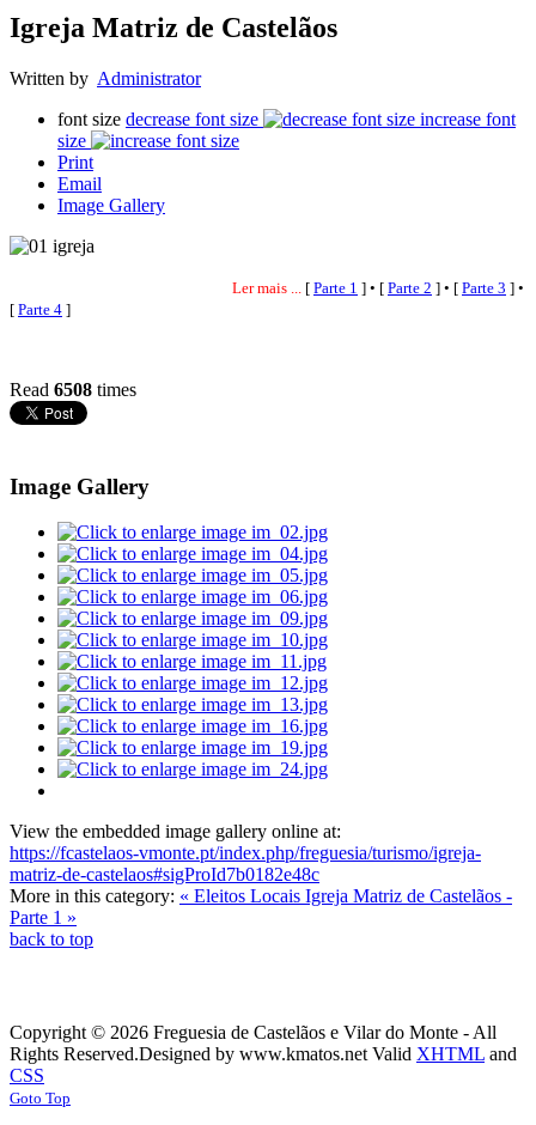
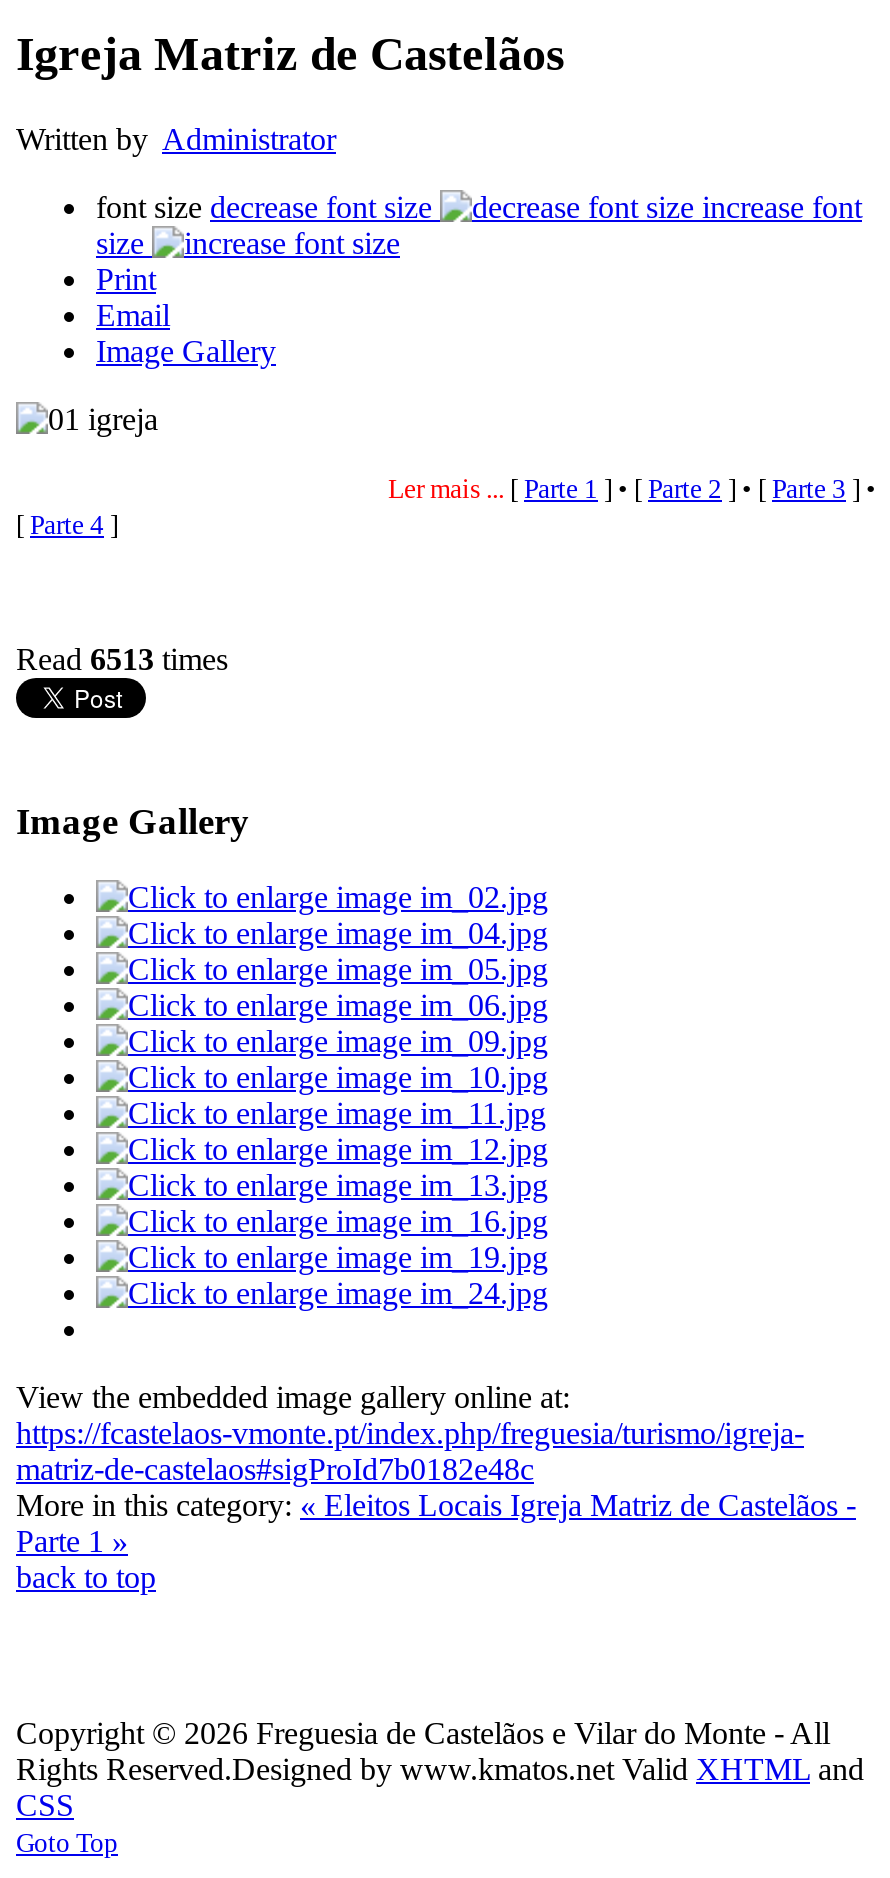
- Read 6508 times
+ Read 6513 times
